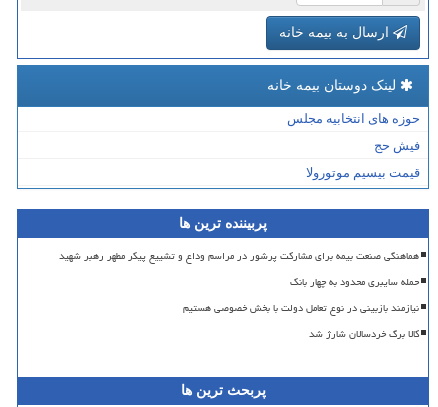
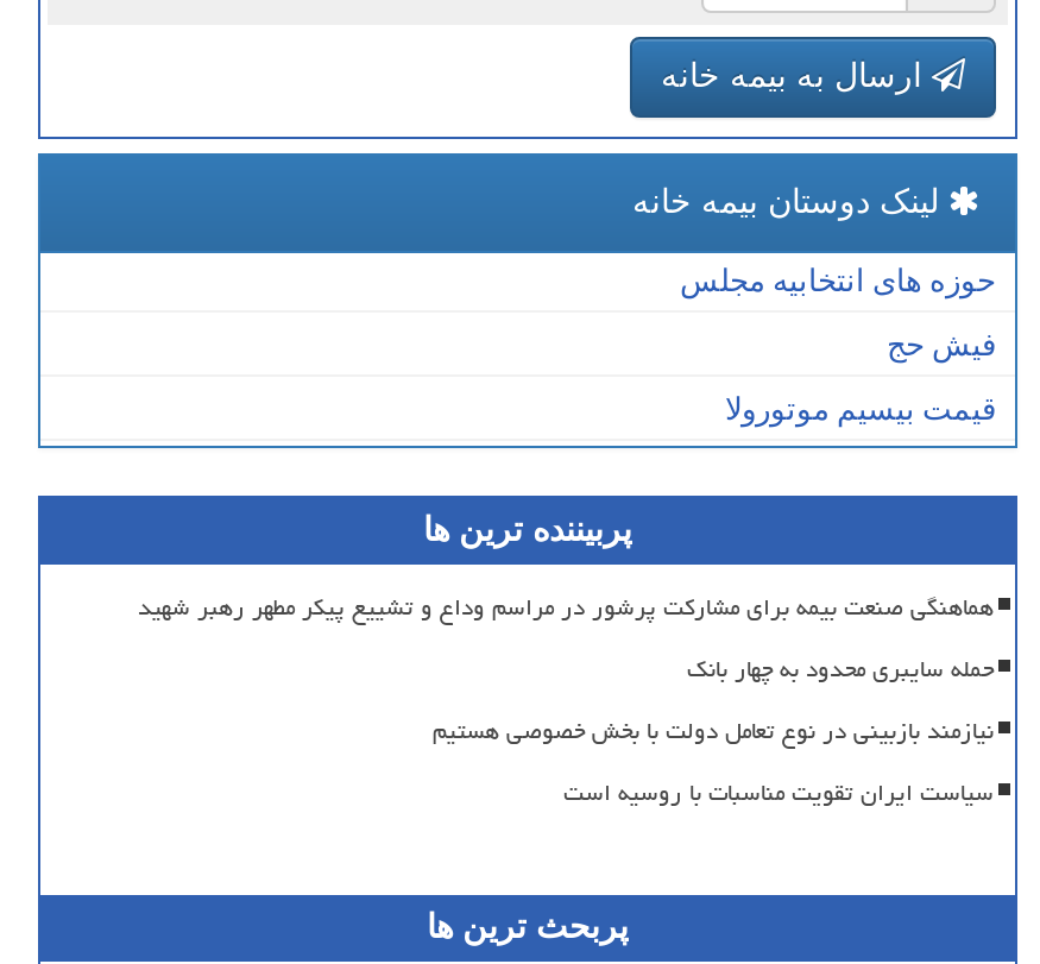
- کالا برگ خردسالان شارژ شد
+ سیاست ایران تقویت مناسبات با روسیه است
